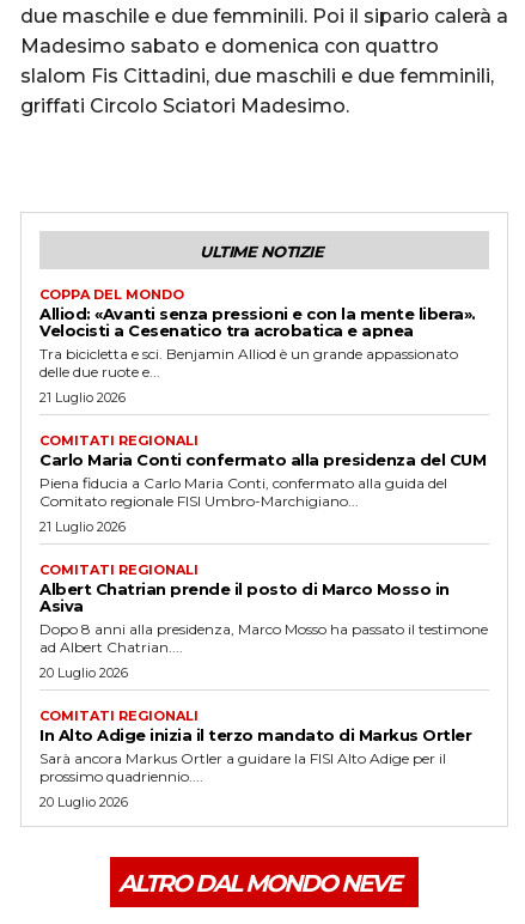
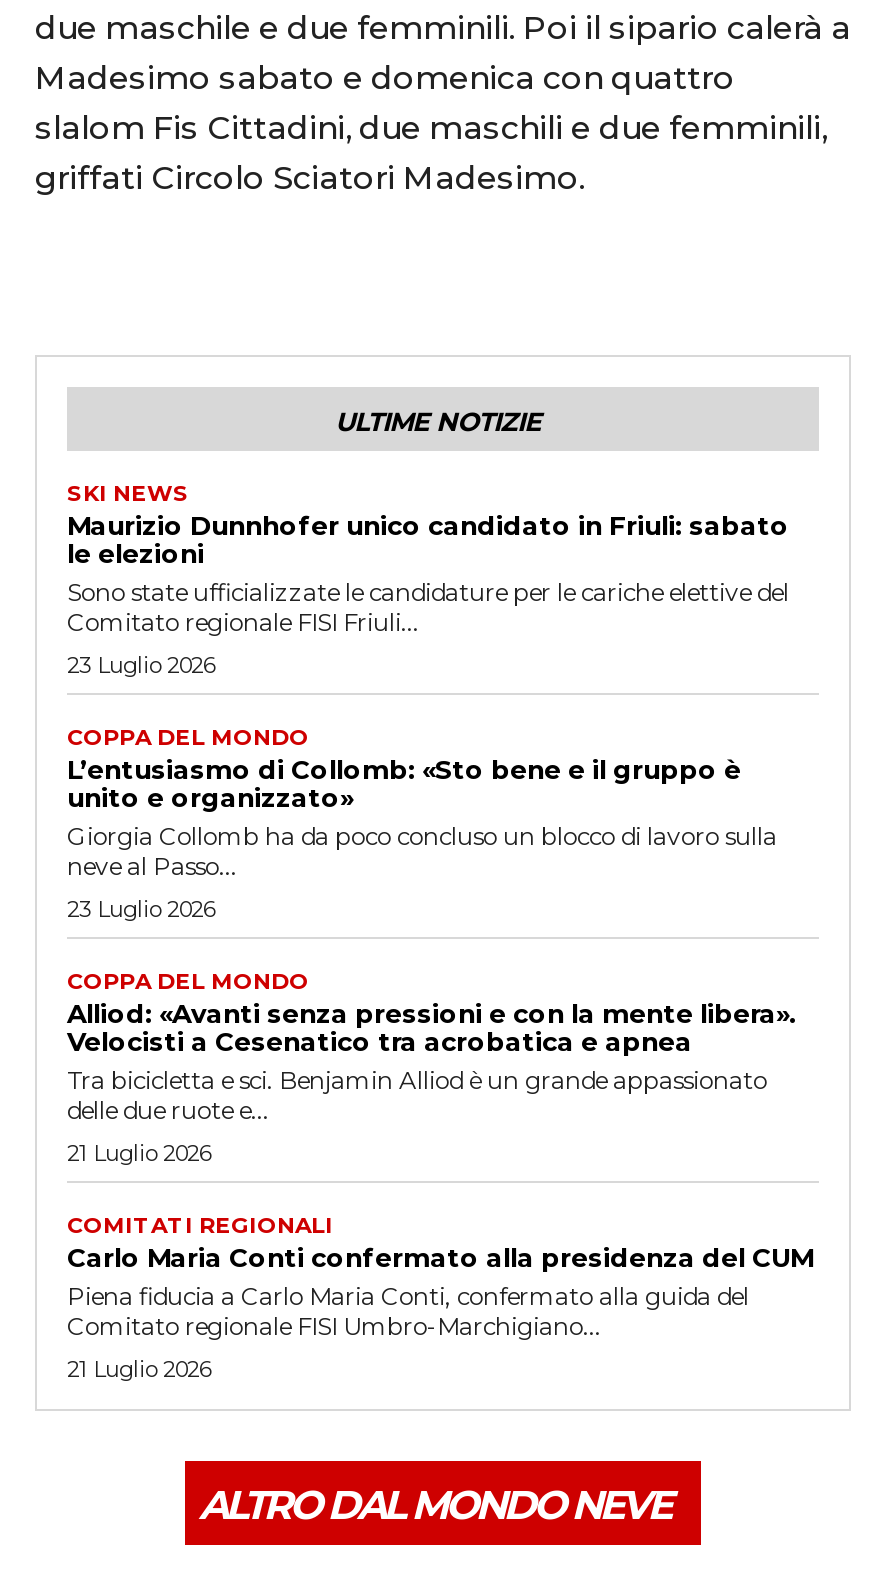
+ SKI NEWS
+ Maurizio Dunnhofer unico candidato in Friuli: sabato
+ le elezioni
+ Sono state ufficializzate le candidature per le cariche elettive del
+ Comitato regionale FISI Friuli...
+ 23 Luglio 2026
+ COPPA DEL MONDO
+ L’entusiasmo di Collomb: «Sto bene e il gruppo è
+ unito e organizzato»
+ Giorgia Collomb ha da poco concluso un blocco di lavoro sulla
+ neve al Passo...
+ 23 Luglio 2026

moved down: COPPA DEL MONDO | Alliod: «Avanti senza pressioni e con la mente libera». | Velocisti a Cesenatico tra acrobatica e apnea | ... | Comitato regionale FISI Umbro-Marchigiano... | 21 Luglio 2026

- COMITATI REGIONALI
- Albert Chatrian prende il posto di Marco Mosso in
- Asiva
- Dopo 8 anni alla presidenza, Marco Mosso ha passato il testimone
- ad Albert Chatrian....
- 20 Luglio 2026
- COMITATI REGIONALI
- In Alto Adige inizia il terzo mandato di Markus Ortler
- Sarà ancora Markus Ortler a guidare la FISI Alto Adige per il
- prossimo quadriennio....
- 20 Luglio 2026
